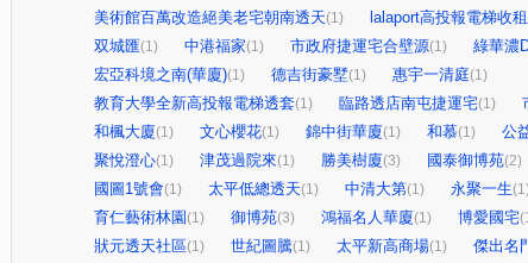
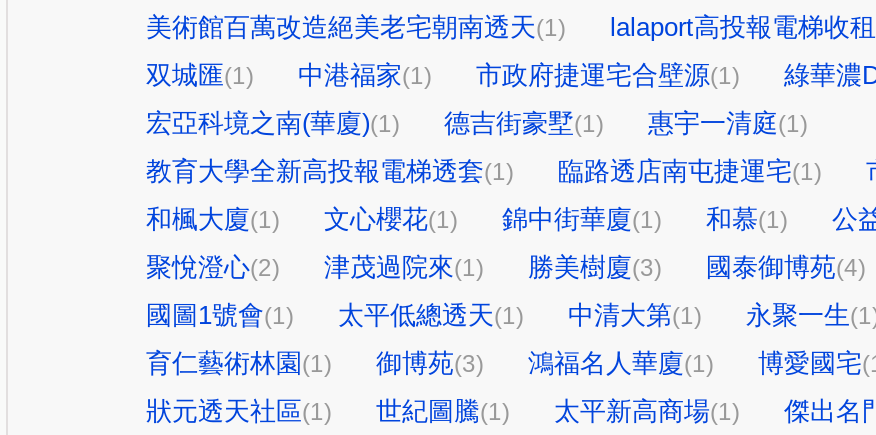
- 聚悅澄心(1)
+ 聚悅澄心(2)

- 國泰御博苑(2)
+ 國泰御博苑(4)
